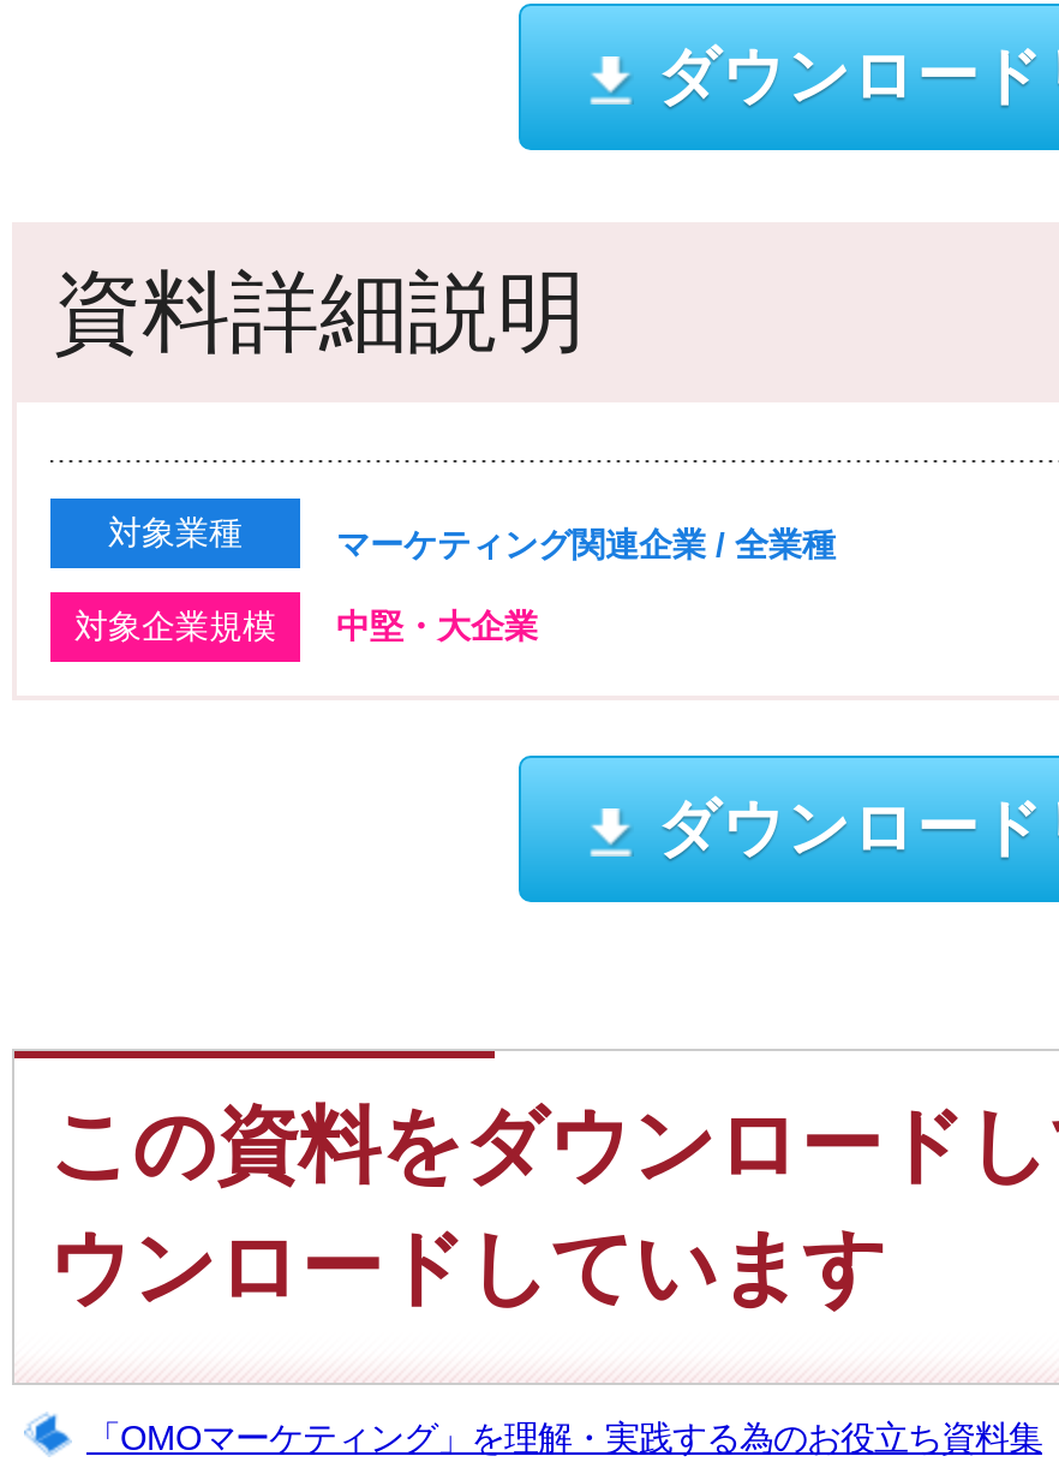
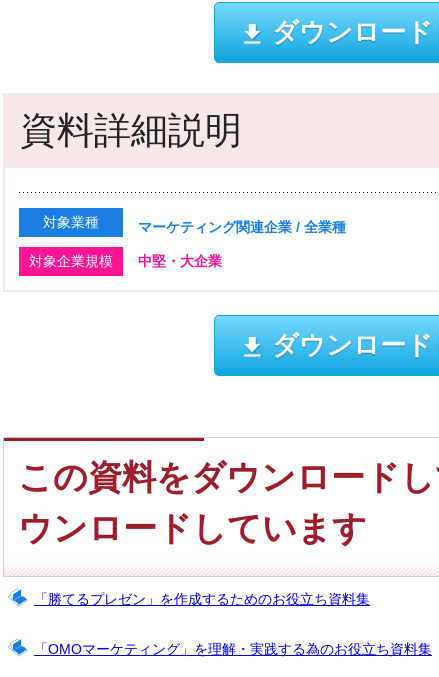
+ 「勝てるプレゼン」を作成するためのお役立ち資料集
